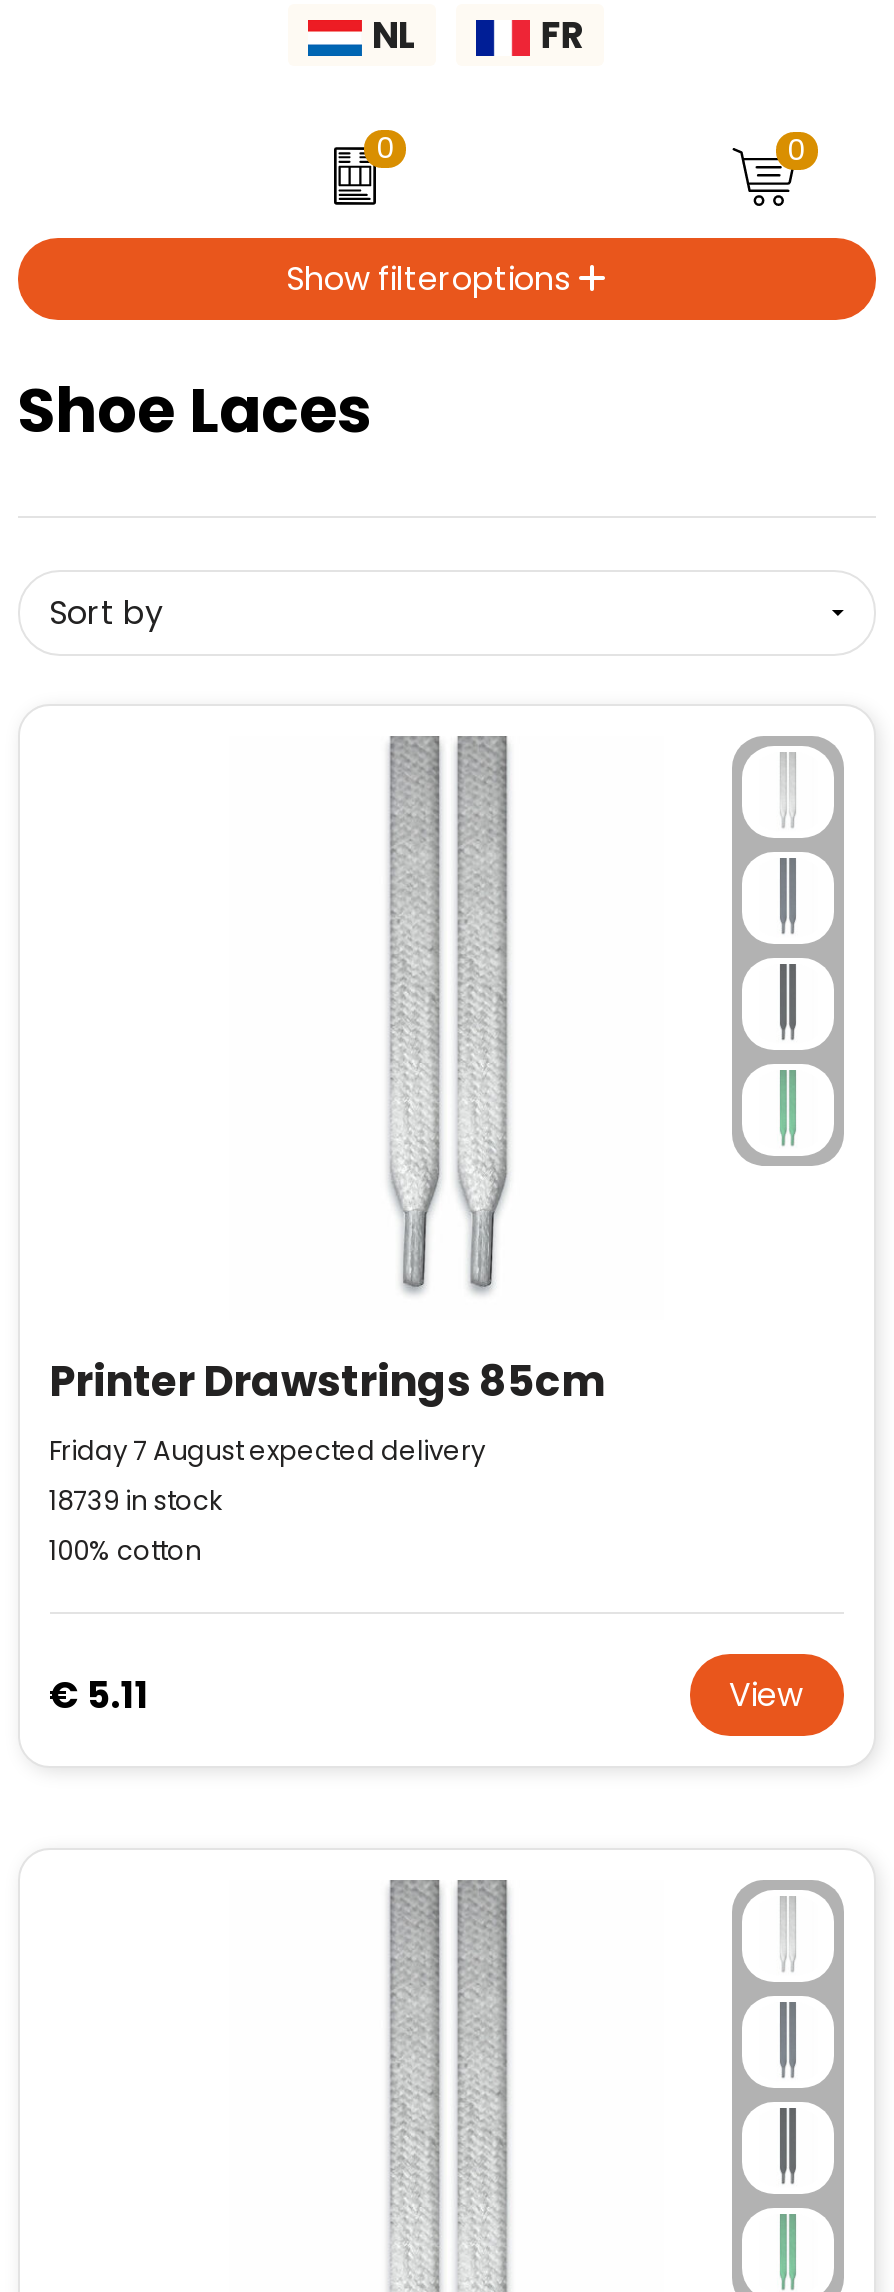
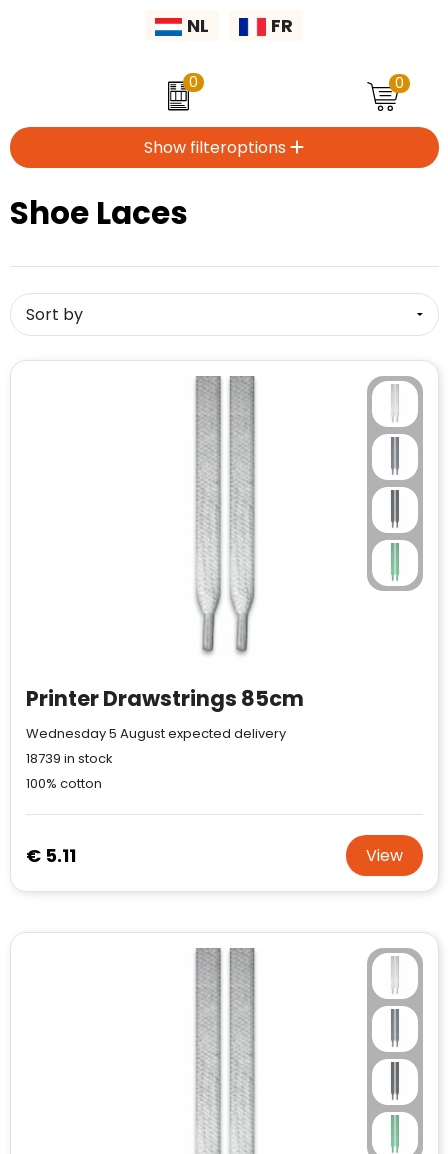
- Friday 7 August expected delivery
+ Wednesday 5 August expected delivery
